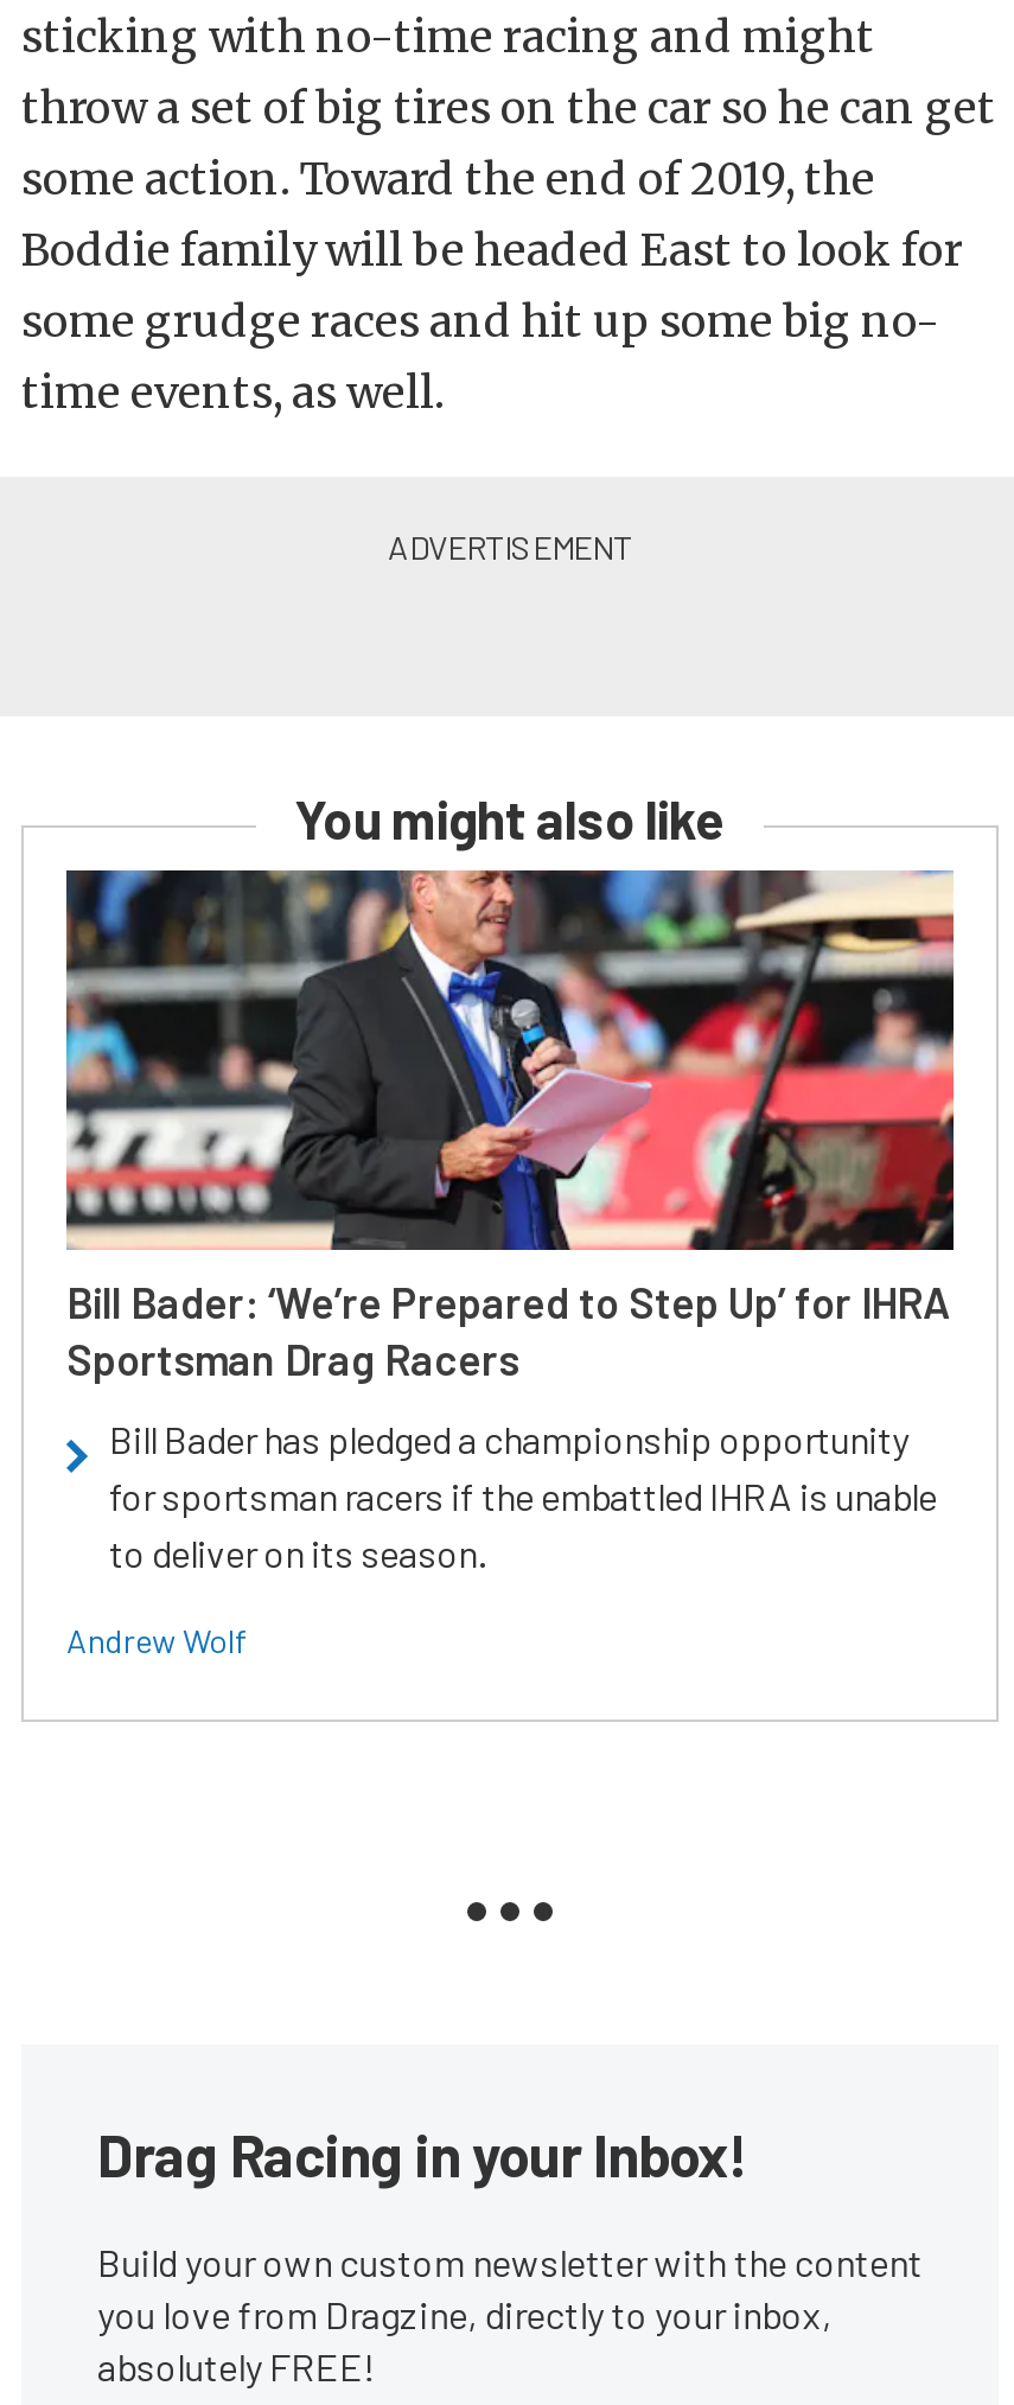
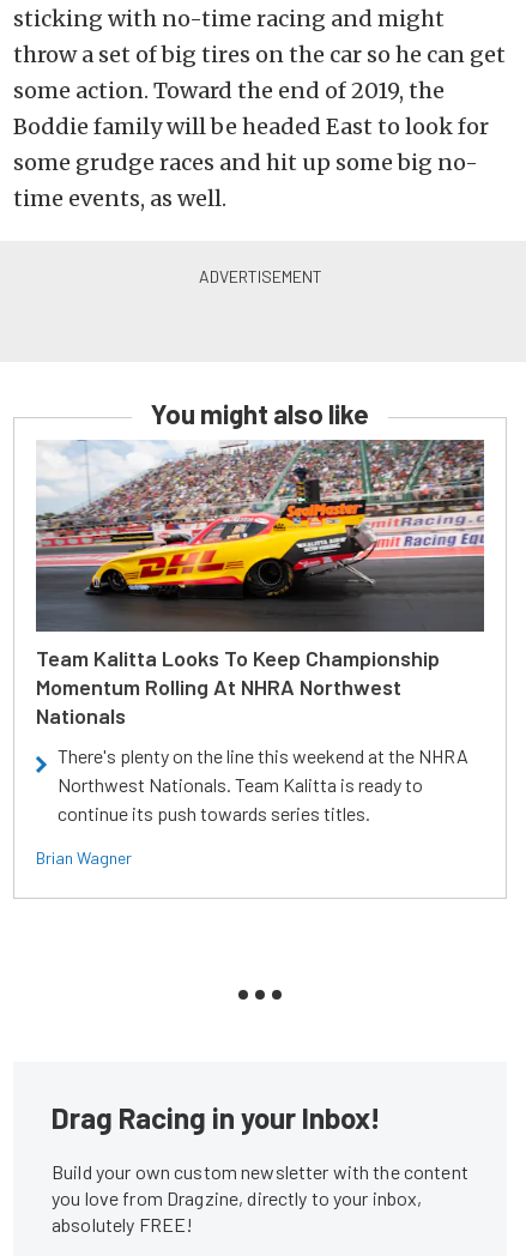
- [image]
- Bill Bader: ‘We’re Prepared to Step Up’ for IHRA
- Sportsman Drag Racers
+ [image]
+ Team Kalitta Looks To Keep Championship
+ Momentum Rolling At NHRA Northwest
+ Nationals

- Bill Bader has pledged a championship opportunity
- for sportsman racers if the embattled IHRA is unable
- to deliver on its season.
+ There's plenty on the line this weekend at the NHRA
+ Northwest Nationals. Team Kalitta is ready to
+ continue its push towards series titles.

- Andrew Wolf
+ Brian Wagner
